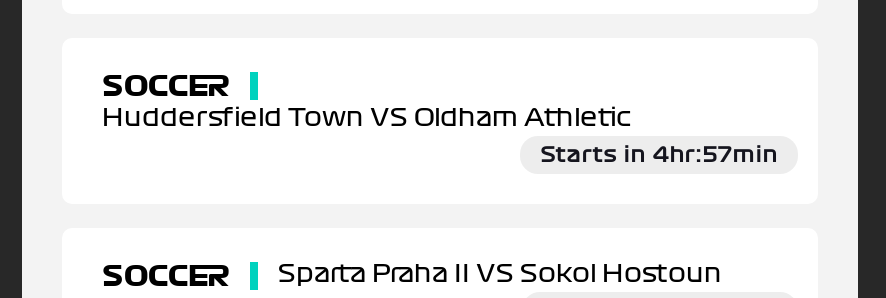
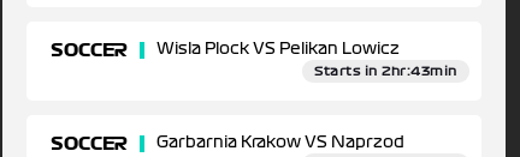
- Huddersfield Town VS Oldham Athletic
+ Wisla Plock VS Pelikan Lowicz

- Starts in 4hr:57min
+ Starts in 2hr:43min

- Sparta Praha II VS Sokol Hostoun
+ Garbarnia Krakow VS Naprzod
